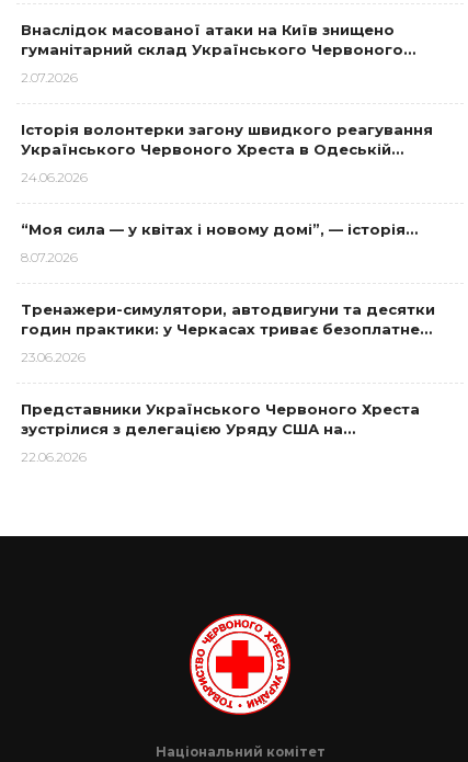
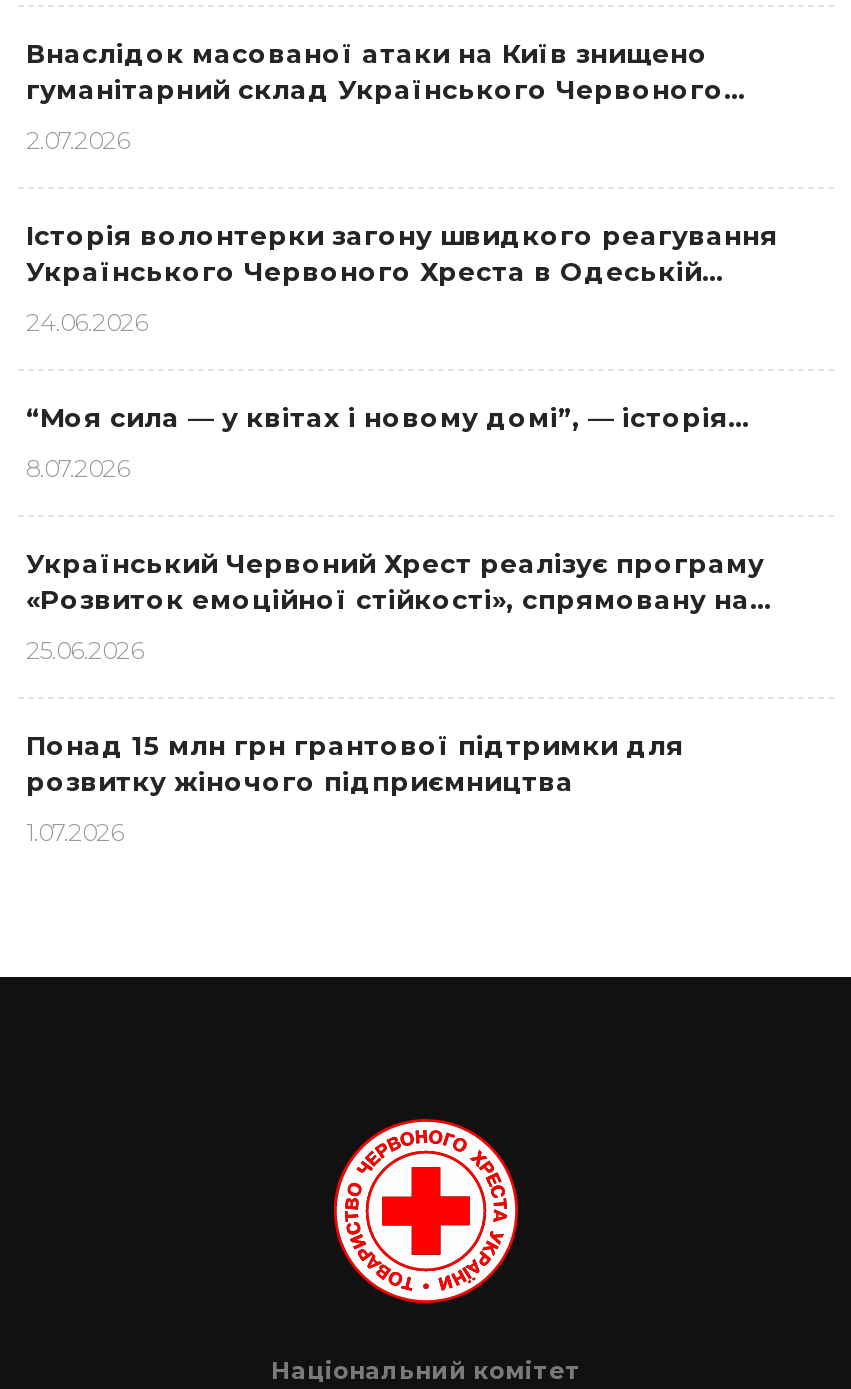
- Тренажери-симулятори, автодвигуни та десятки
- годин практики: у Черкасах триває безоплатне…
+ Український Червоний Хрест реалізує програму
+ «Розвиток емоційної стійкості», спрямовану на…

- 23.06.2026
+ 25.06.2026

- Представники Українського Червоного Хреста
- зустрілися з делегацією Уряду США на…
+ Понад 15 млн грн грантової підтримки для
+ розвитку жіночого підприємництва

- 22.06.2026
+ 1.07.2026
